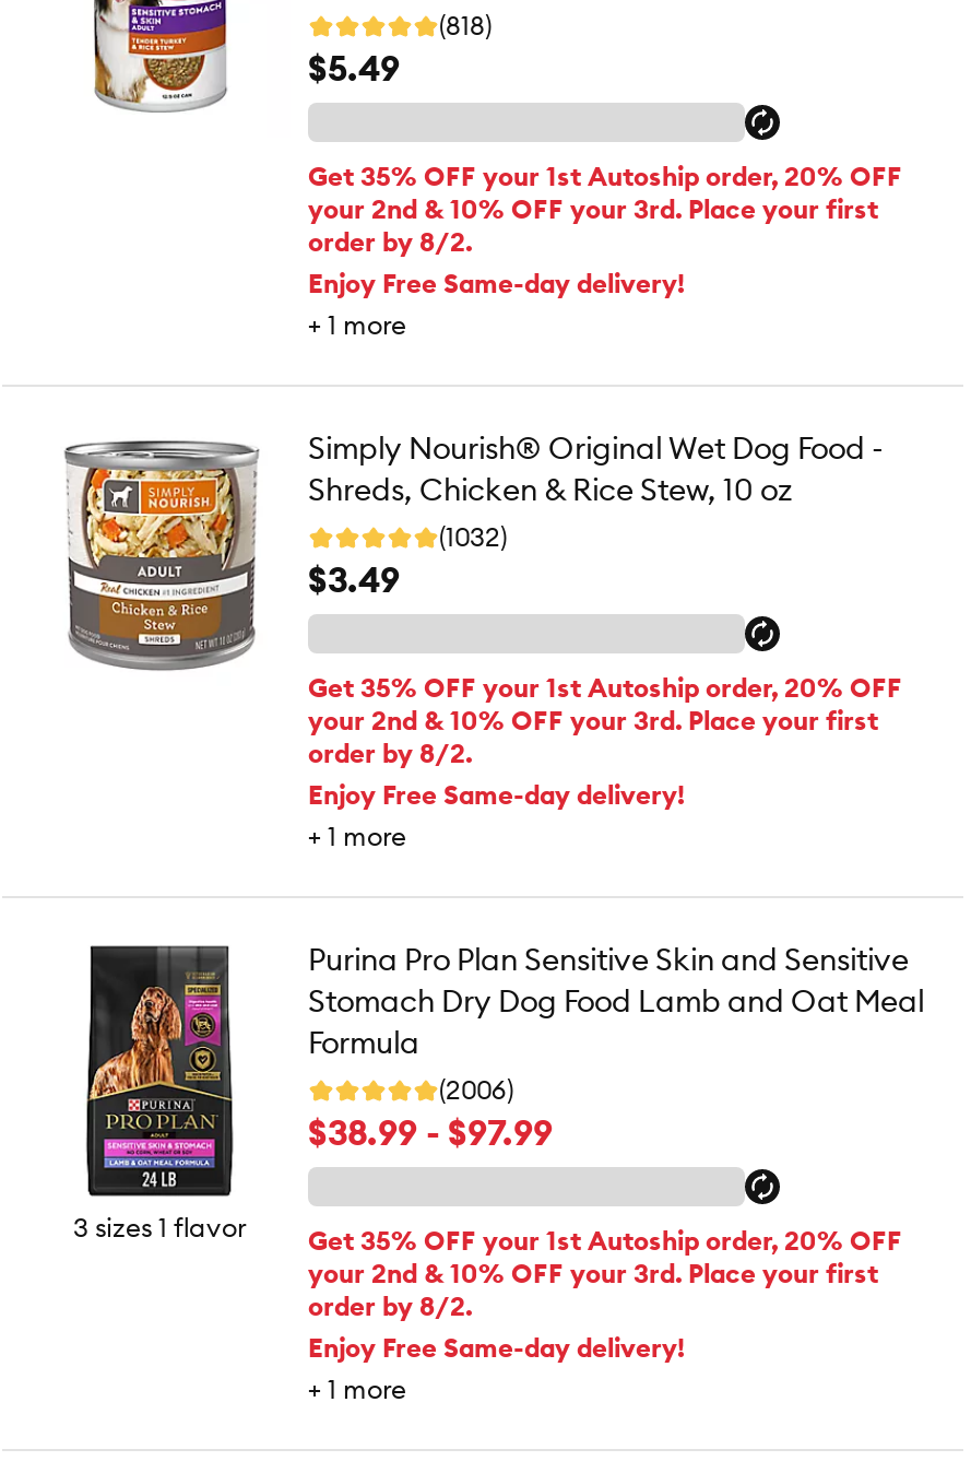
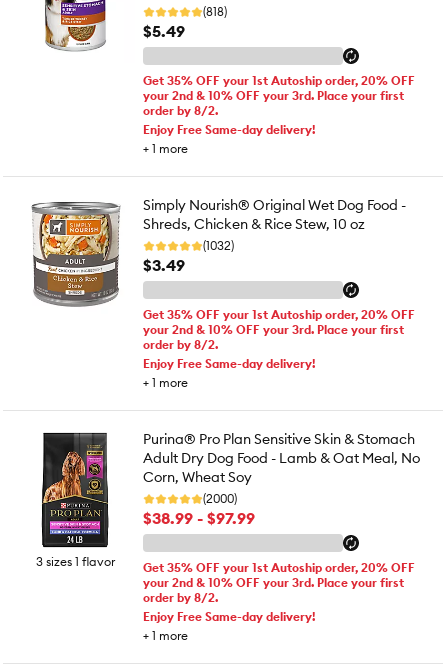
- Purina Pro Plan Sensitive Skin and Sensitive
- Stomach Dry Dog Food Lamb and Oat Meal
- Formula
- (2006)
+ Purina® Pro Plan Sensitive Skin & Stomach
+ Adult Dry Dog Food - Lamb & Oat Meal, No
+ Corn, Wheat Soy
+ (2000)
